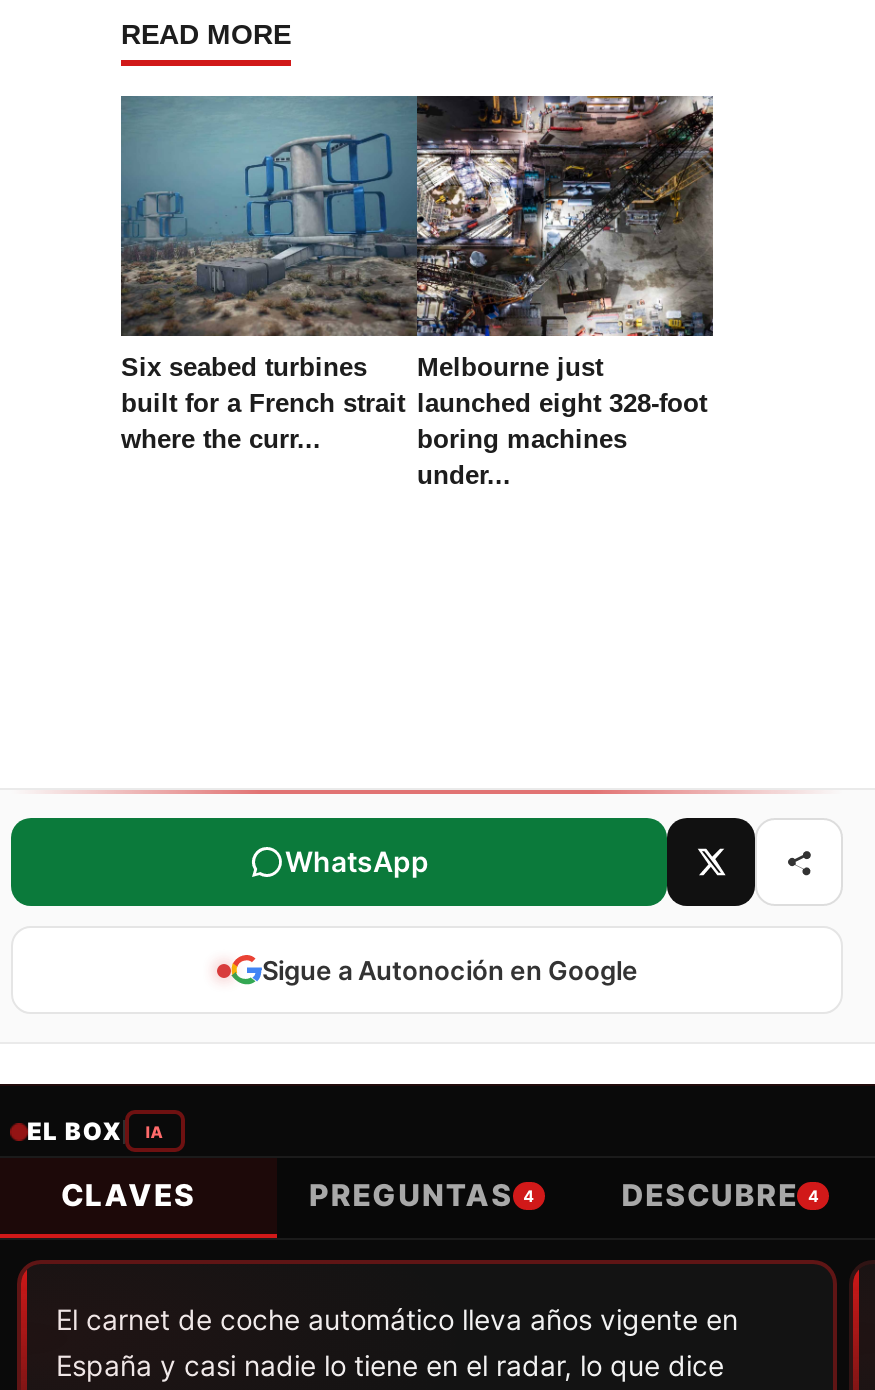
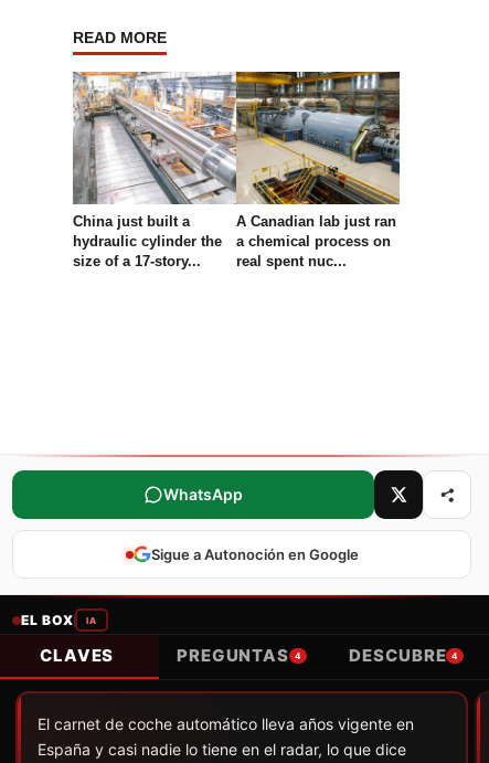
- [image]
- Six seabed turbines
- built for a French strait
- where the curr...
+ [image]
+ China just built a
+ hydraulic cylinder the
+ size of a 17-story...

- Melbourne just
- launched eight 328-foot
- boring machines
- under...
+ A Canadian lab just ran
+ a chemical process on
+ real spent nuc...
